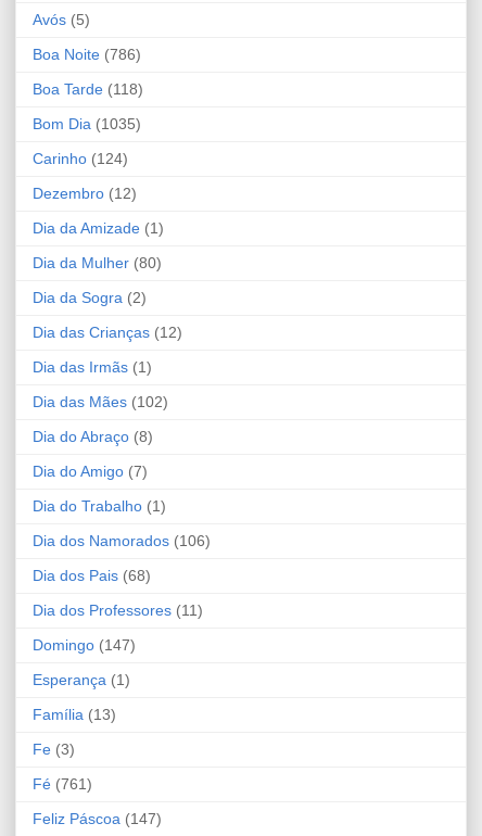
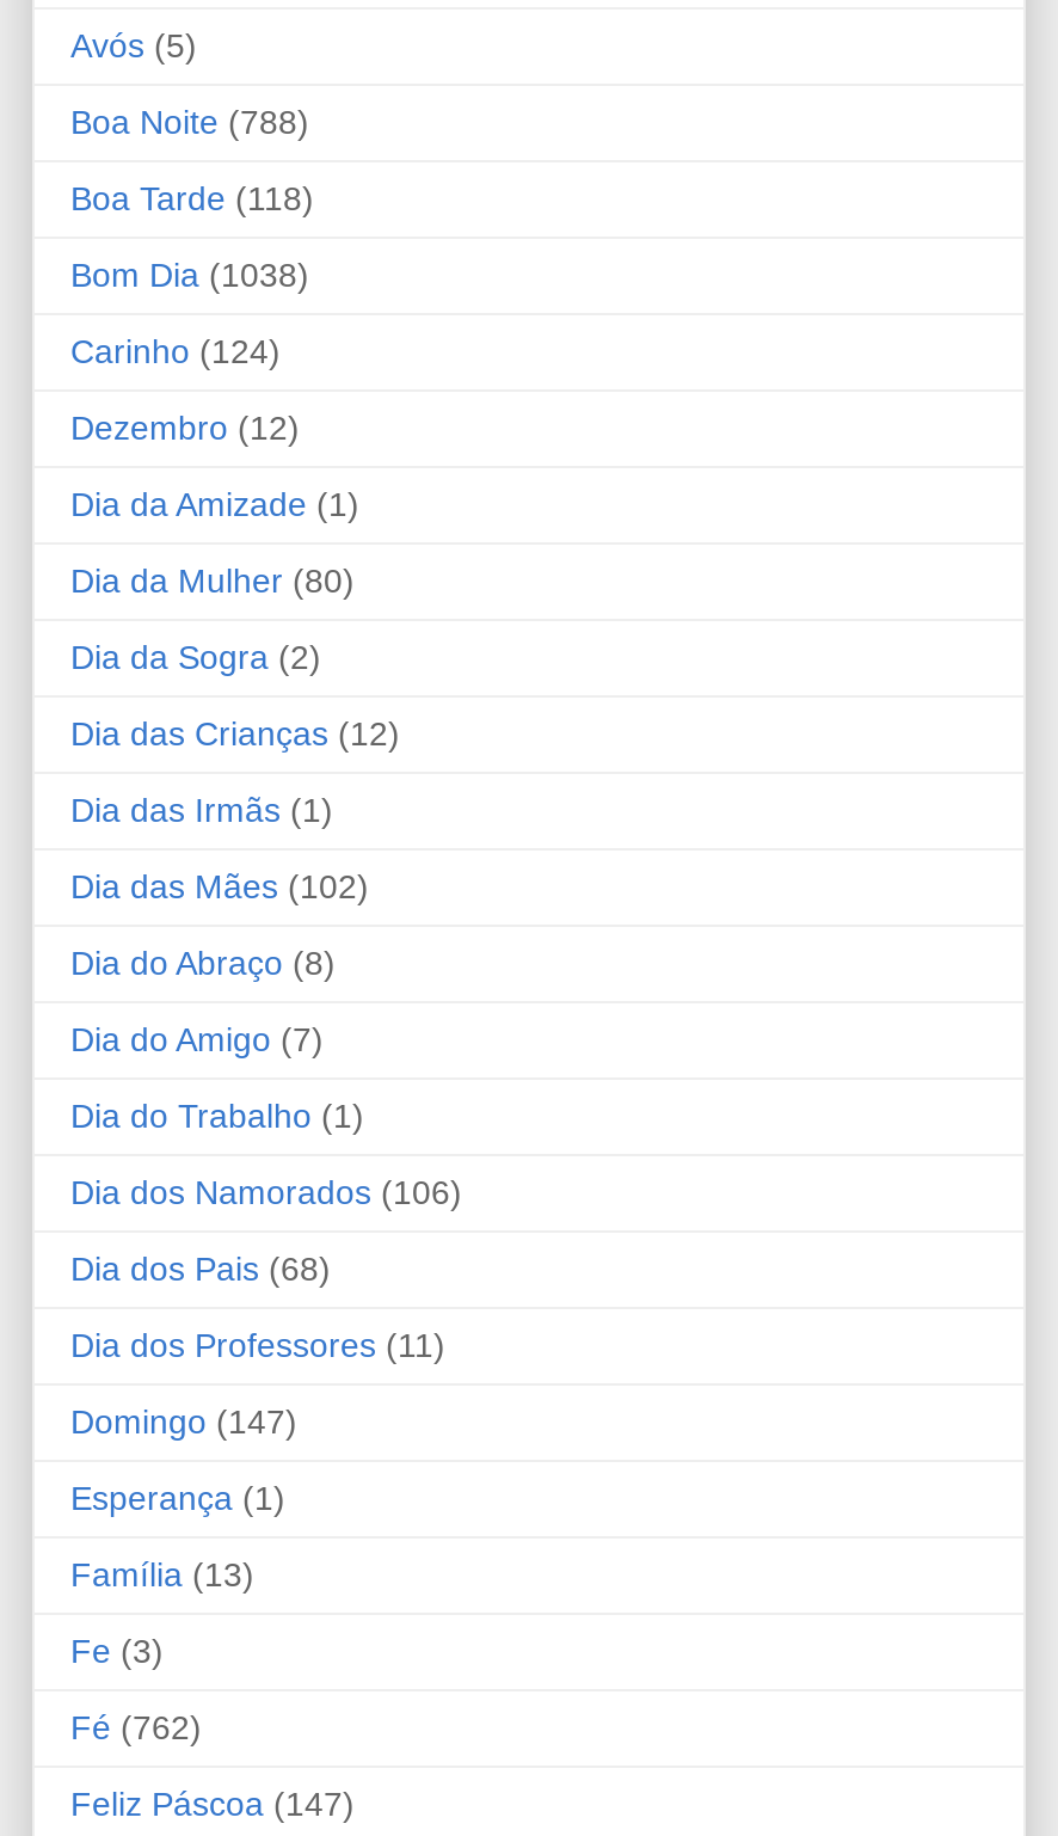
- Boa Noite (786)
+ Boa Noite (788)

- Bom Dia (1035)
+ Bom Dia (1038)

- Fé (761)
+ Fé (762)
